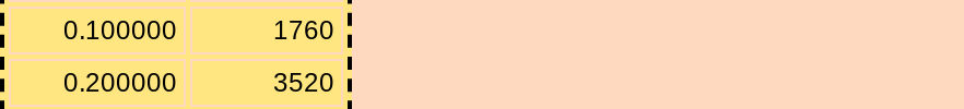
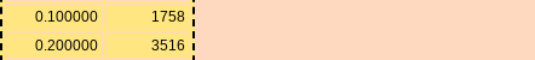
- 1760
+ 1758

- 3520
+ 3516
